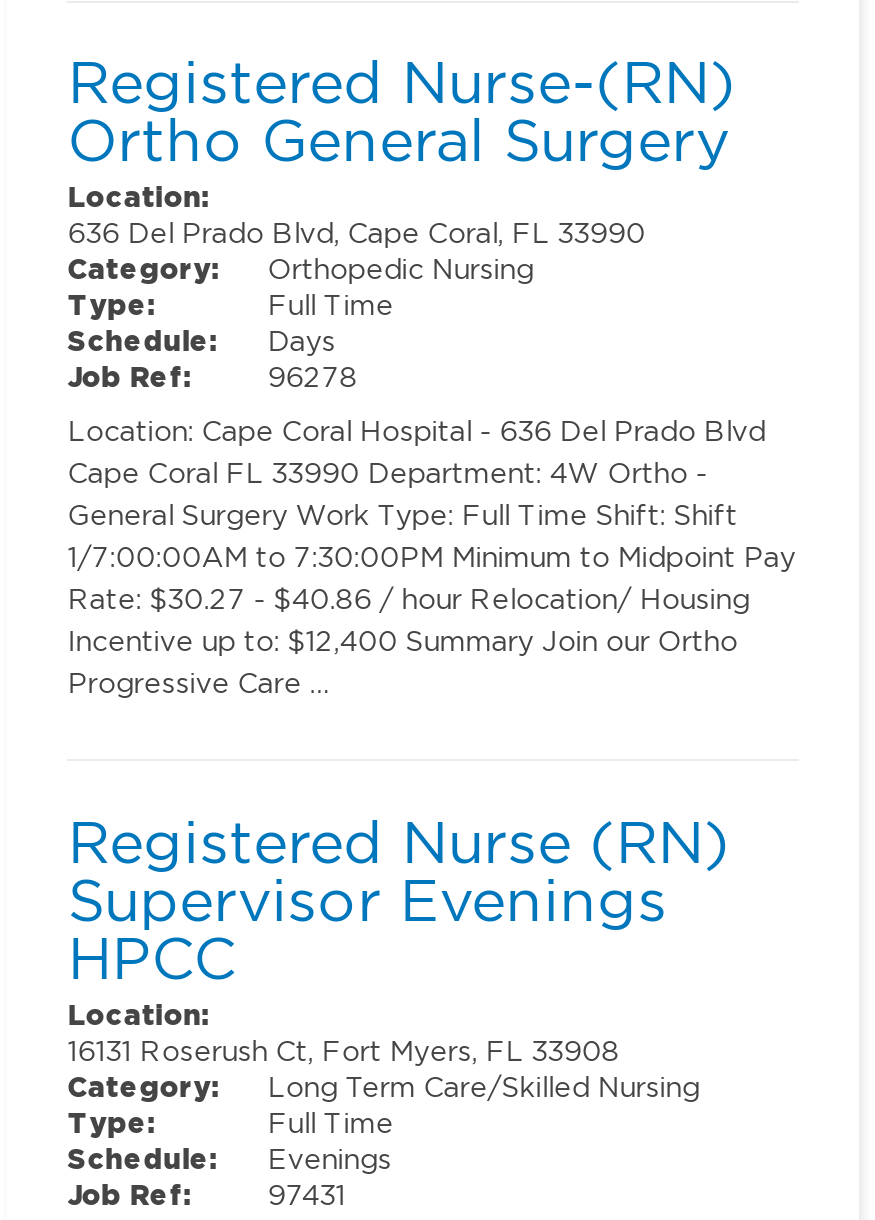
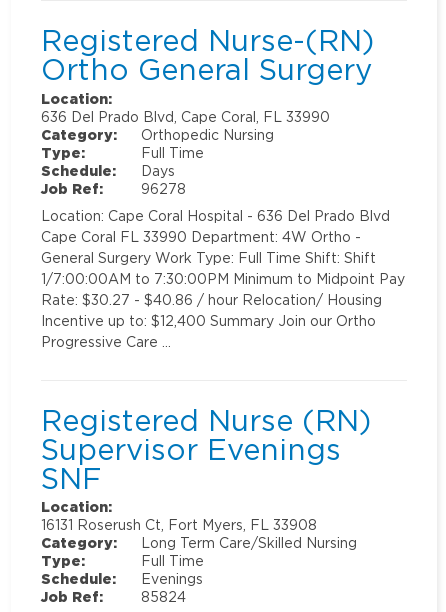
- HPCC
+ SNF

- 97431
+ 85824
